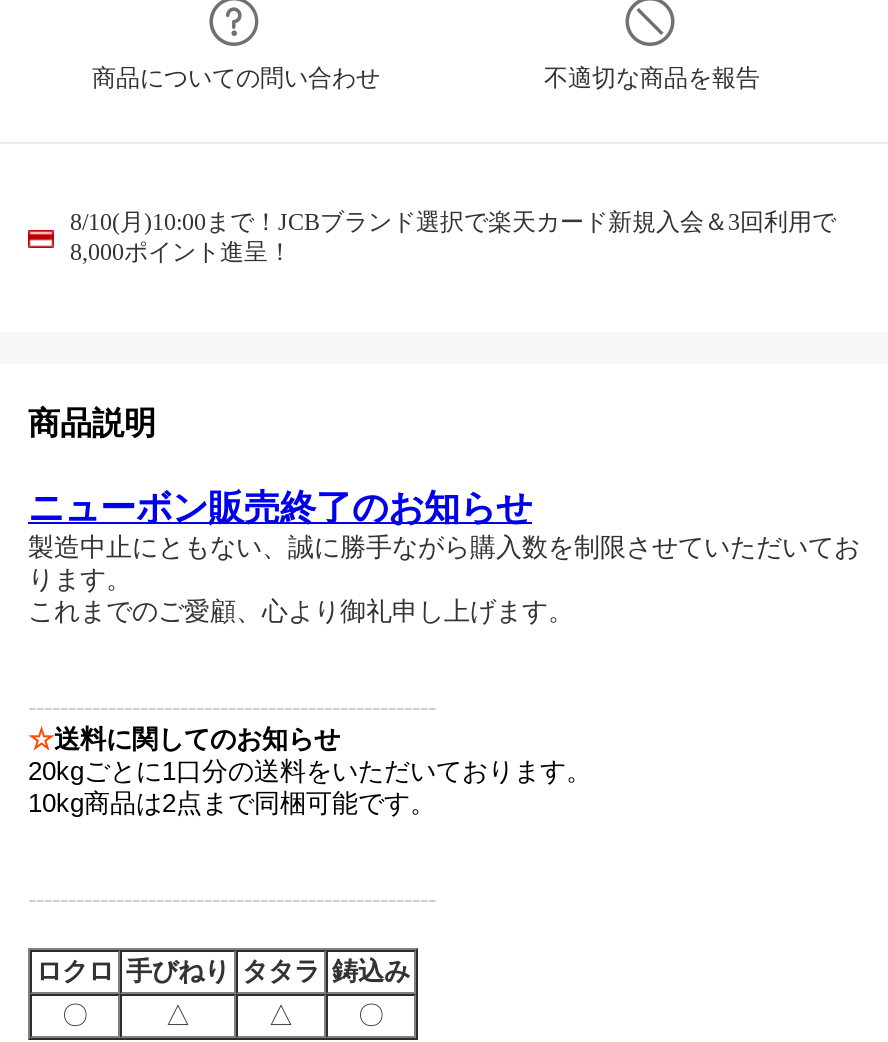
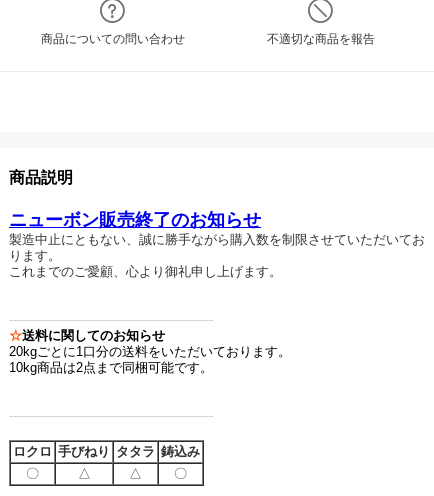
- 8/10(月)10:00まで！JCBブランド選択で楽天カード新規入会＆3回利用で
- 8,000ポイント進呈！
